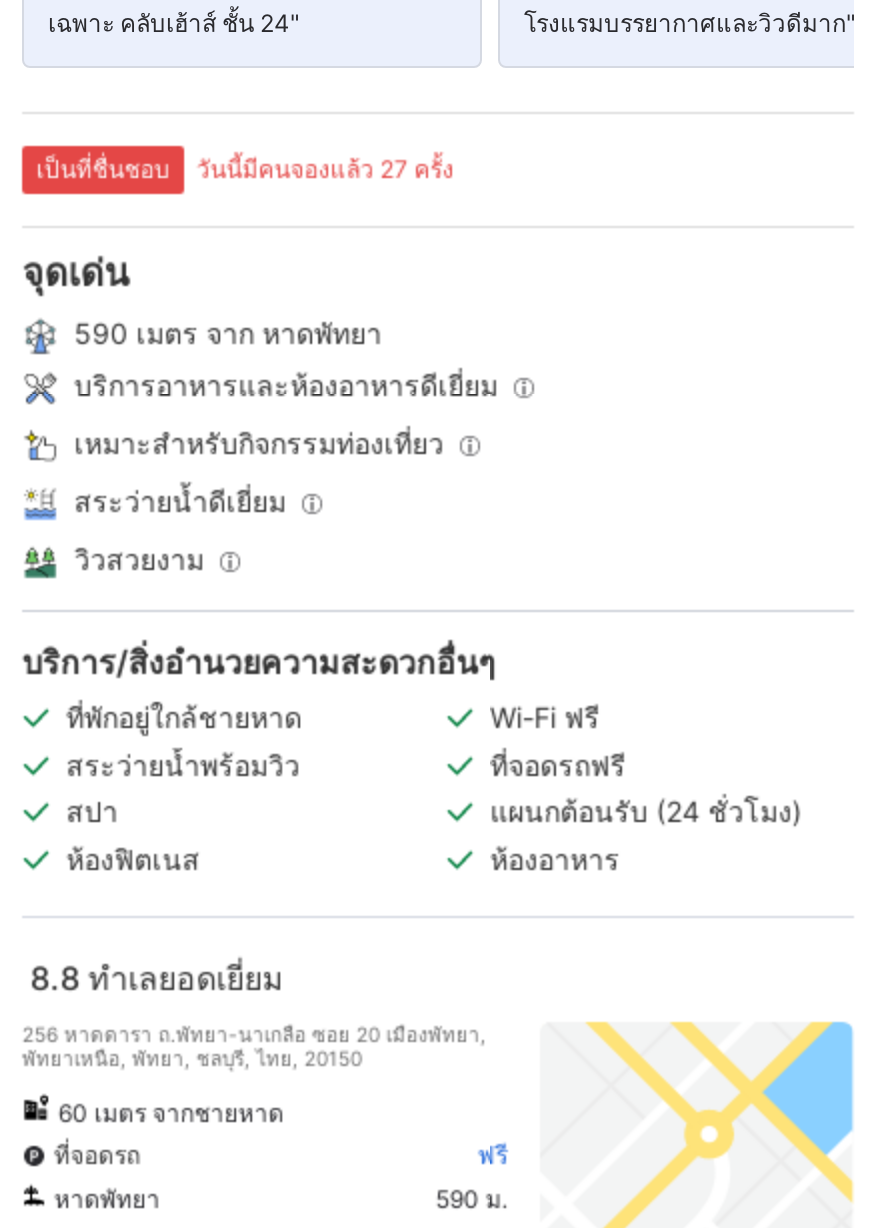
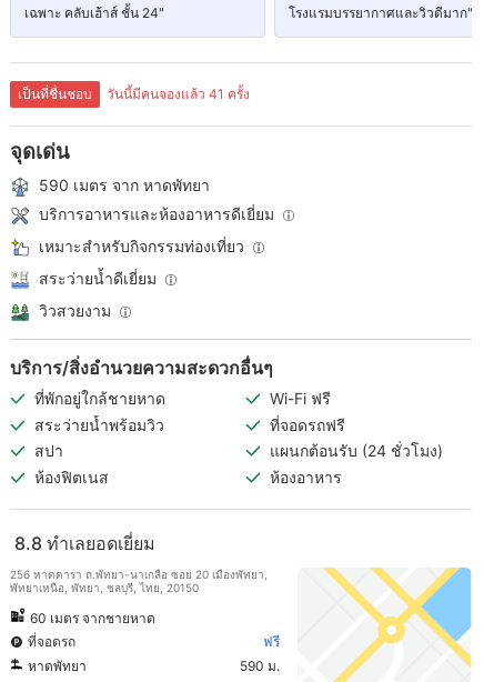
- วันนี้มีคนจองแล้ว 27 ครั้ง
+ วันนี้มีคนจองแล้ว 41 ครั้ง
